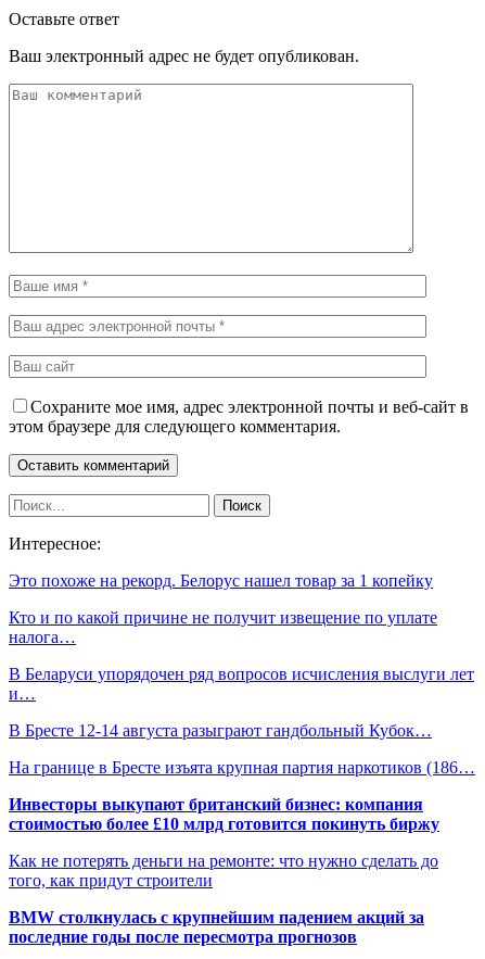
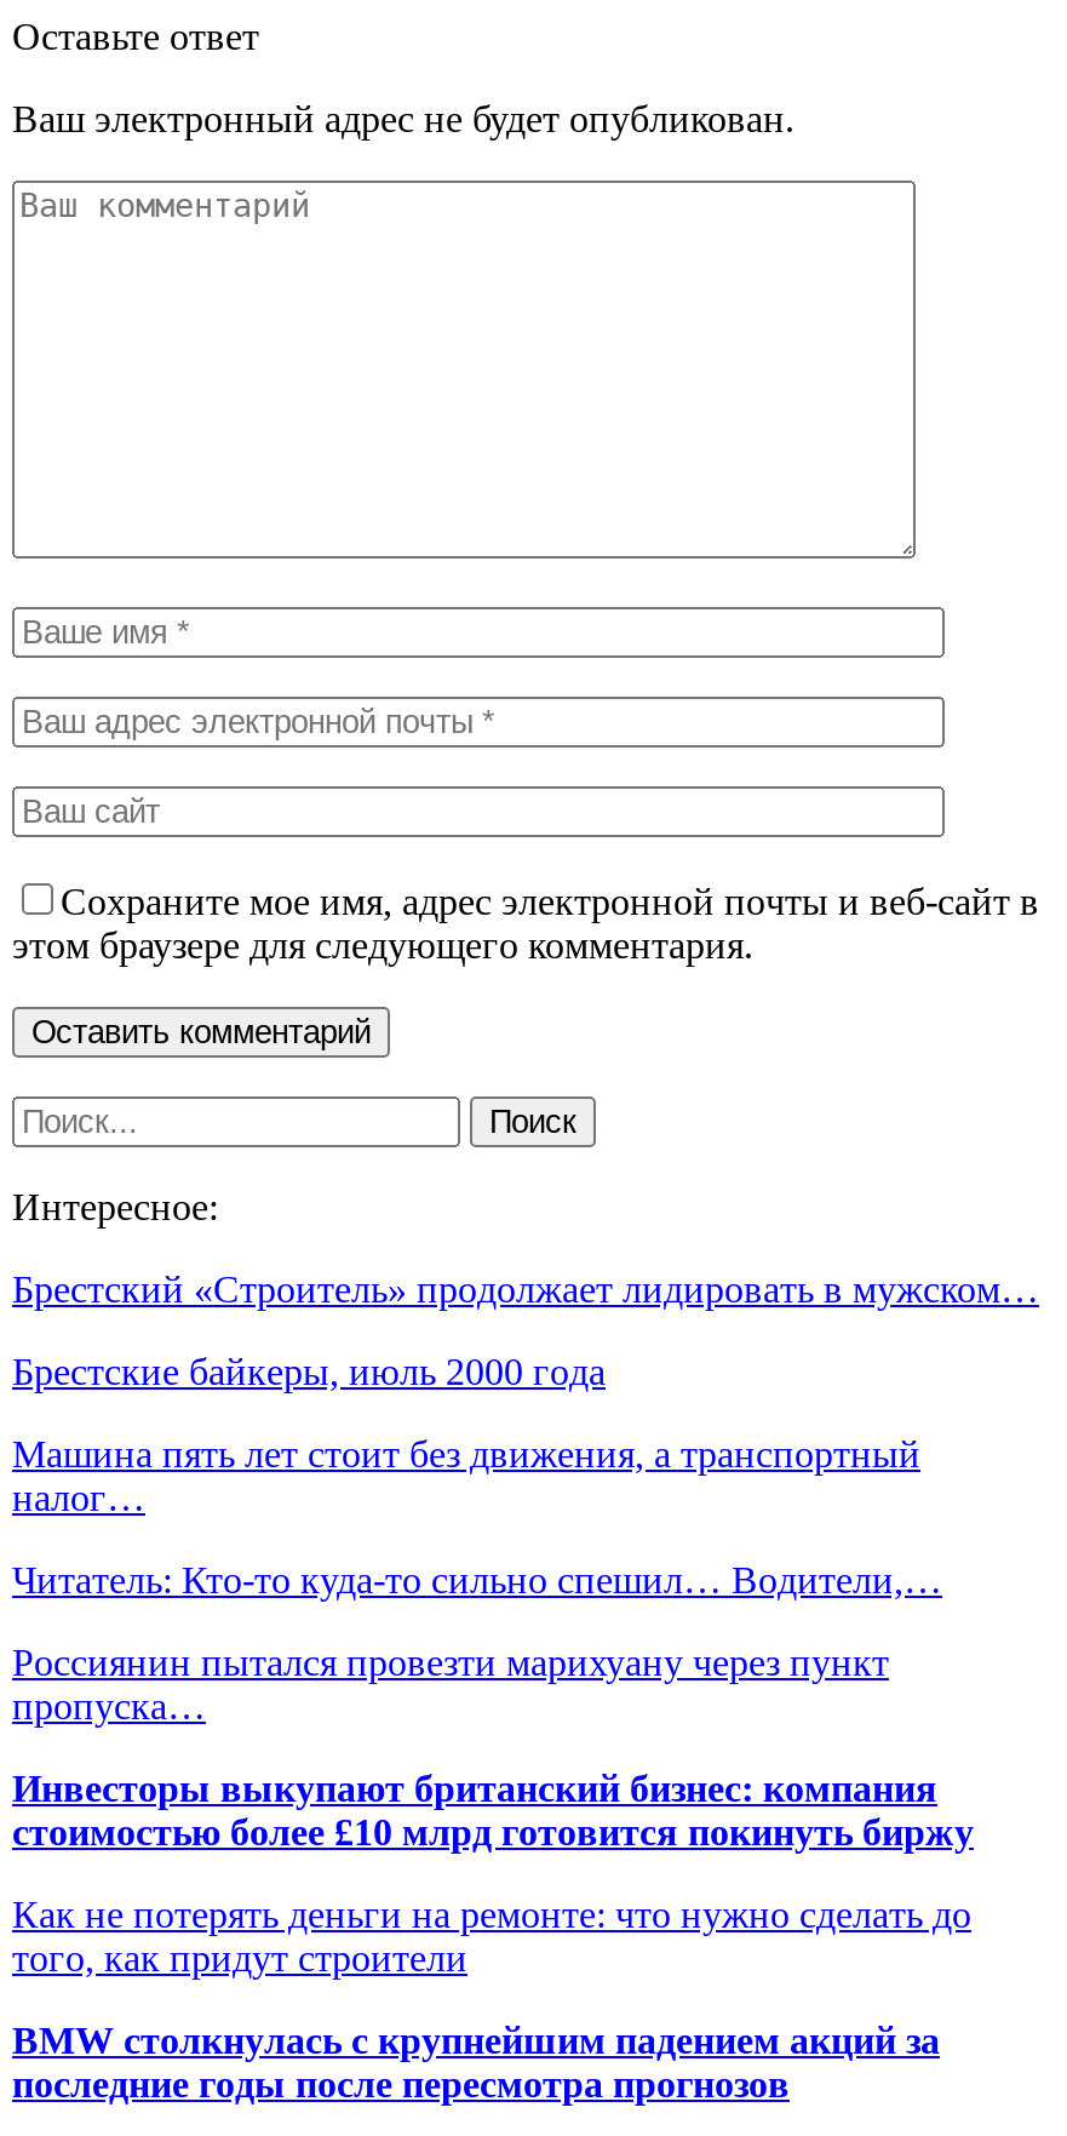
- Это похоже на рекорд. Белорус нашел товар за 1 копейку
+ Брестский «Строитель» продолжает лидировать в мужском…

- Кто и по какой причине не получит извещение по уплате
- налога…
+ Брестские байкеры, июль 2000 года

- В Беларуси упорядочен ряд вопросов исчисления выслуги лет
- и…
+ Машина пять лет стоит без движения, а транспортный
+ налог…

- В Бресте 12-14 августа разыграют гандбольный Кубок…
+ Читатель: Кто-то куда-то сильно спешил… Водители,…

- На границе в Бресте изъята крупная партия наркотиков (186…
+ Россиянин пытался провезти марихуану через пункт
+ пропуска…
